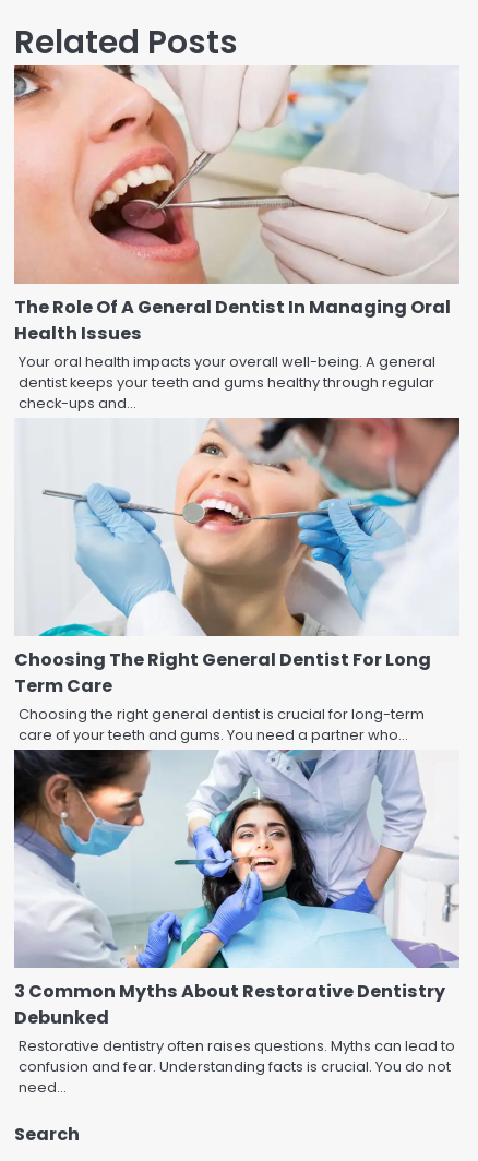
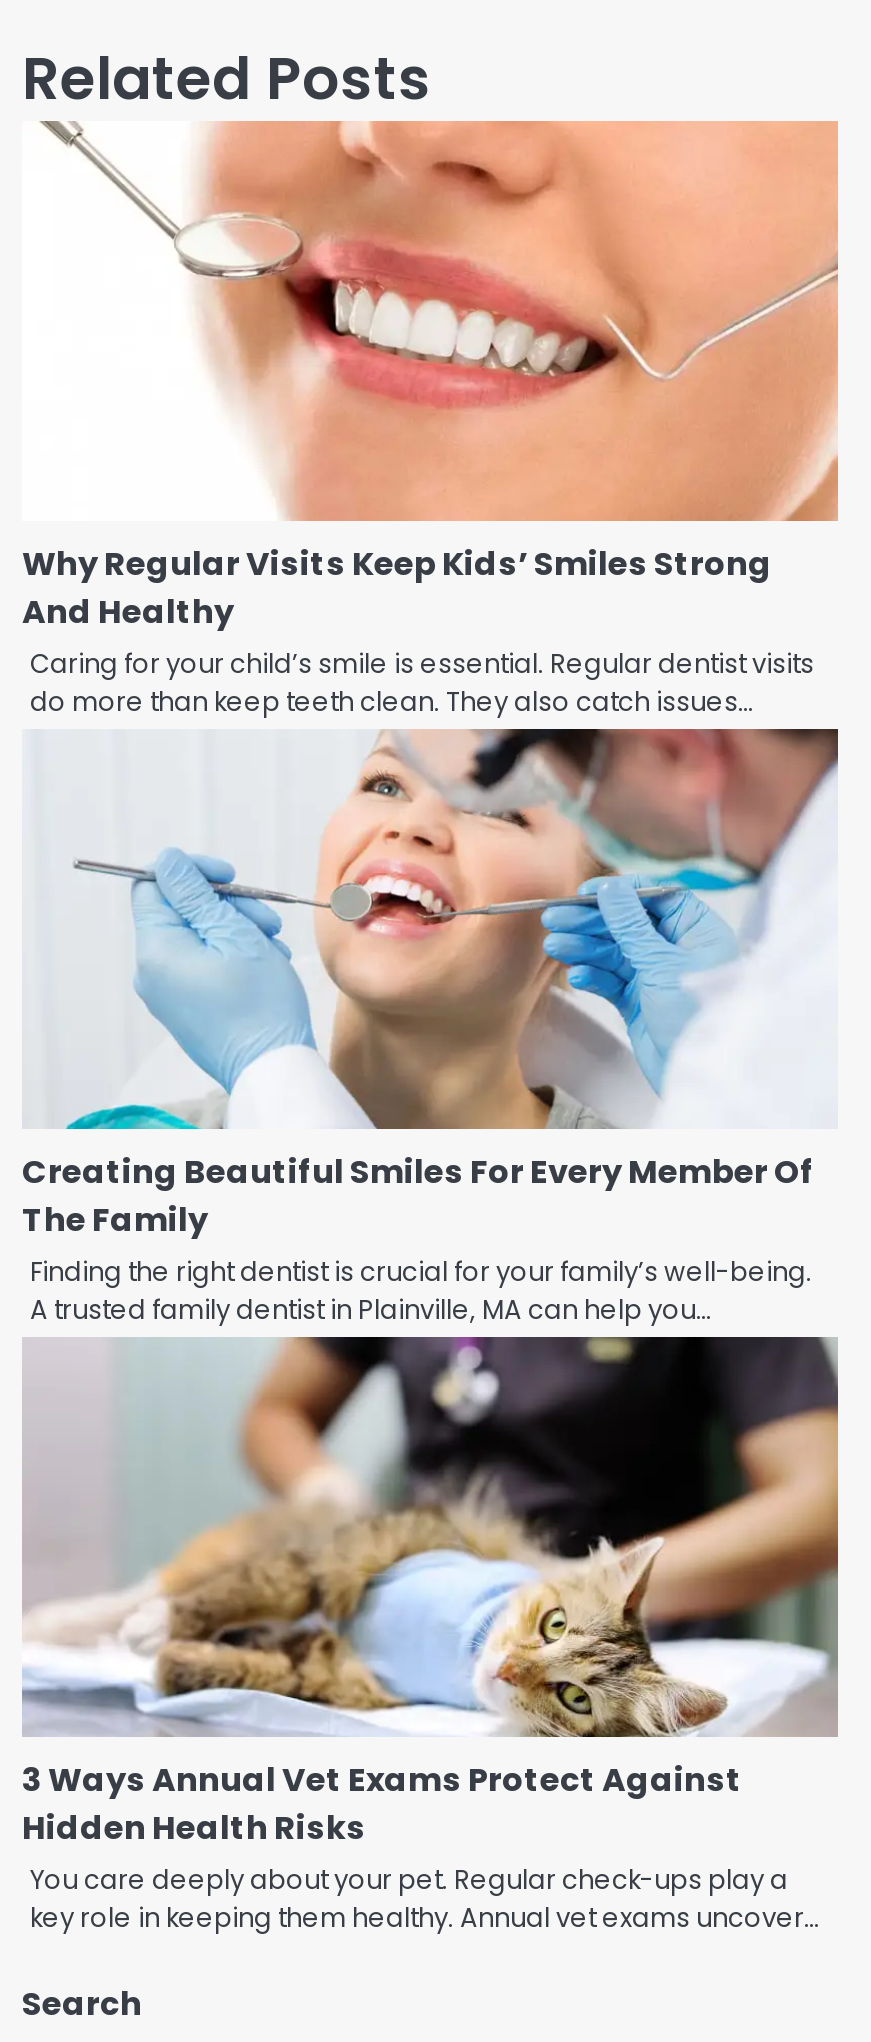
- [image]
+ [image]

- The Role Of A General Dentist In Managing Oral
- Health Issues
- Your oral health impacts your overall well-being. A general
- dentist keeps your teeth and gums healthy through regular
- check-ups and…
+ Why Regular Visits Keep Kids’ Smiles Strong
+ And Healthy
+ Caring for your child’s smile is essential. Regular dentist visits
+ do more than keep teeth clean. They also catch issues…

moved up: [image]

- Choosing The Right General Dentist For Long
- Term Care
- Choosing the right general dentist is crucial for long-term
- care of your teeth and gums. You need a partner who…
+ Creating Beautiful Smiles For Every Member Of
+ The Family
+ Finding the right dentist is crucial for your family’s well-being.
+ A trusted family dentist in Plainville, MA can help you…

- [image]
- 3 Common Myths About Restorative Dentistry
- Debunked
- Restorative dentistry often raises questions. Myths can lead to
- confusion and fear. Understanding facts is crucial. You do not
- need…
+ [image]
+ 3 Ways Annual Vet Exams Protect Against
+ Hidden Health Risks
+ You care deeply about your pet. Regular check-ups play a
+ key role in keeping them healthy. Annual vet exams uncover…
